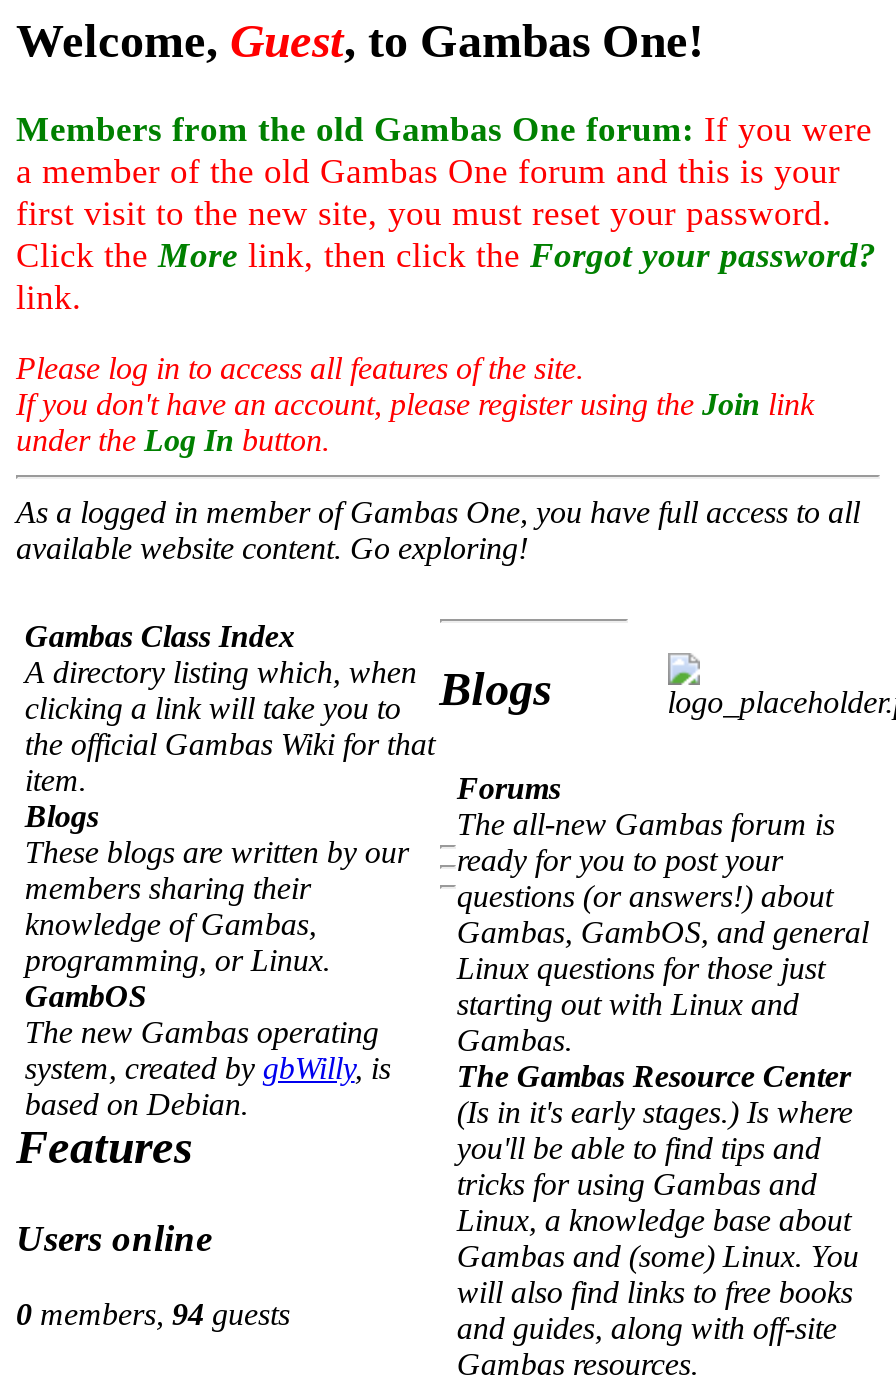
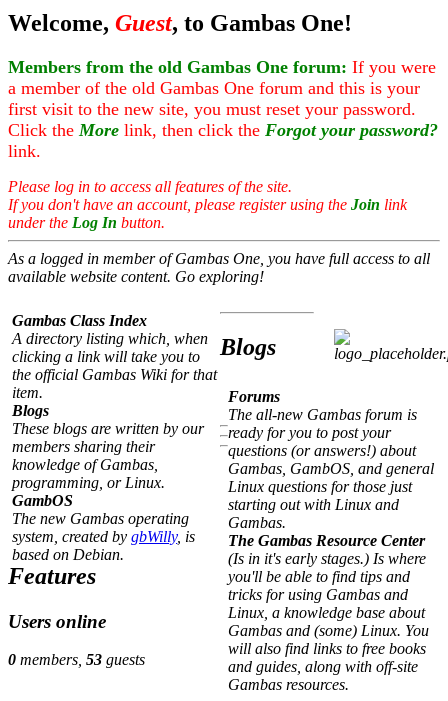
- 0 members, 94 guests
+ 0 members, 53 guests
